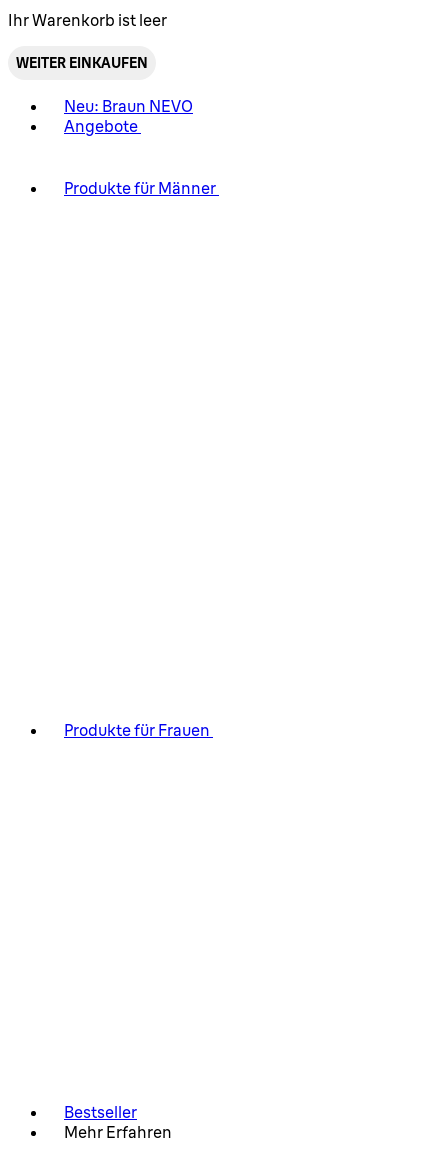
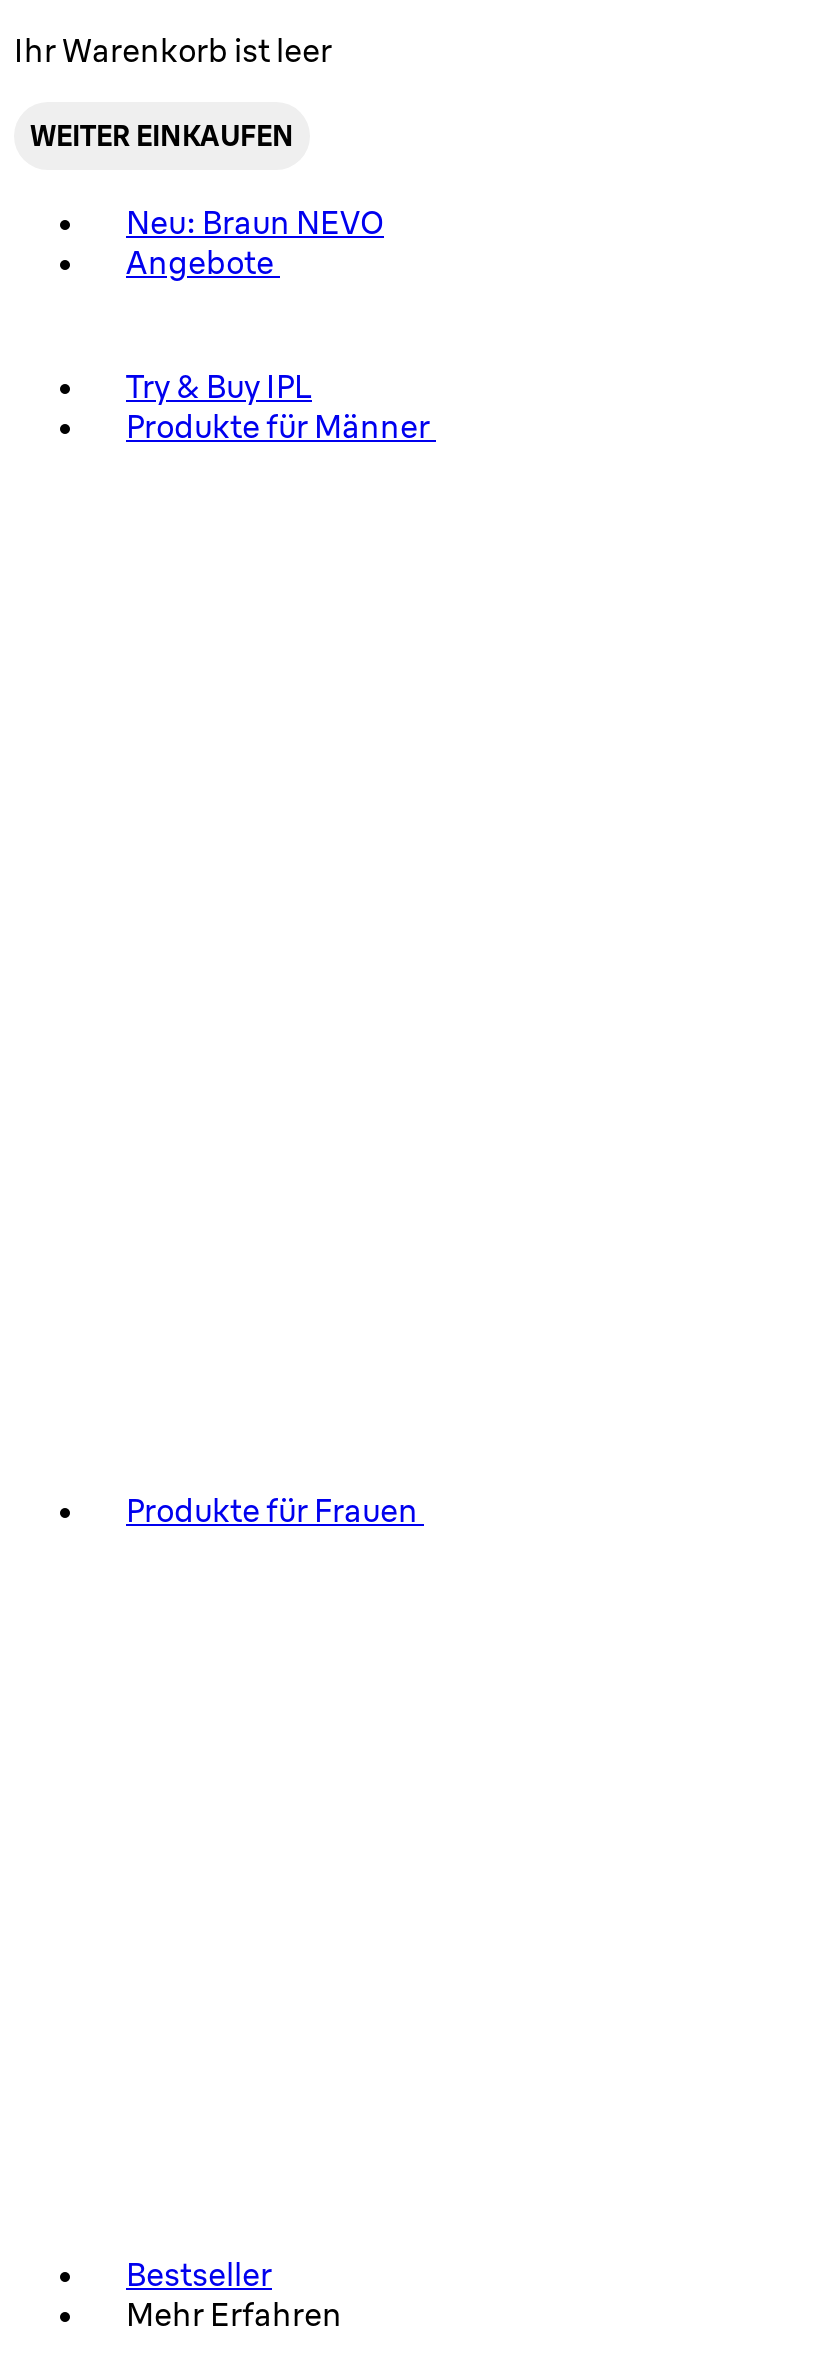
+ Try & Buy IPL
